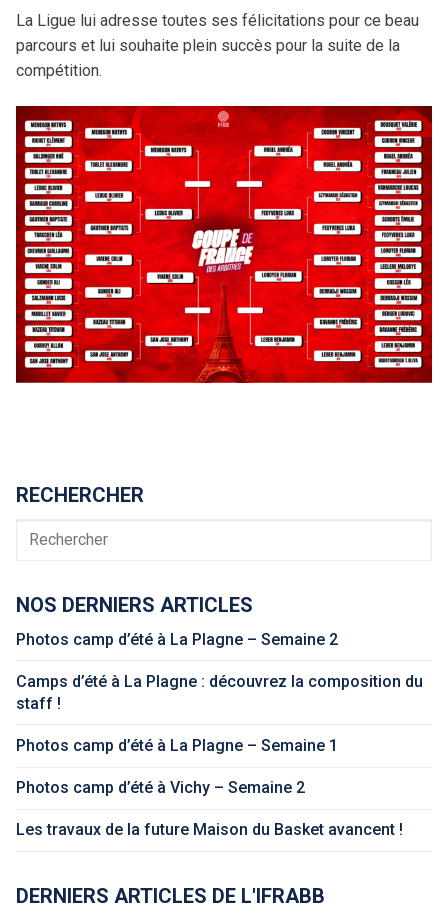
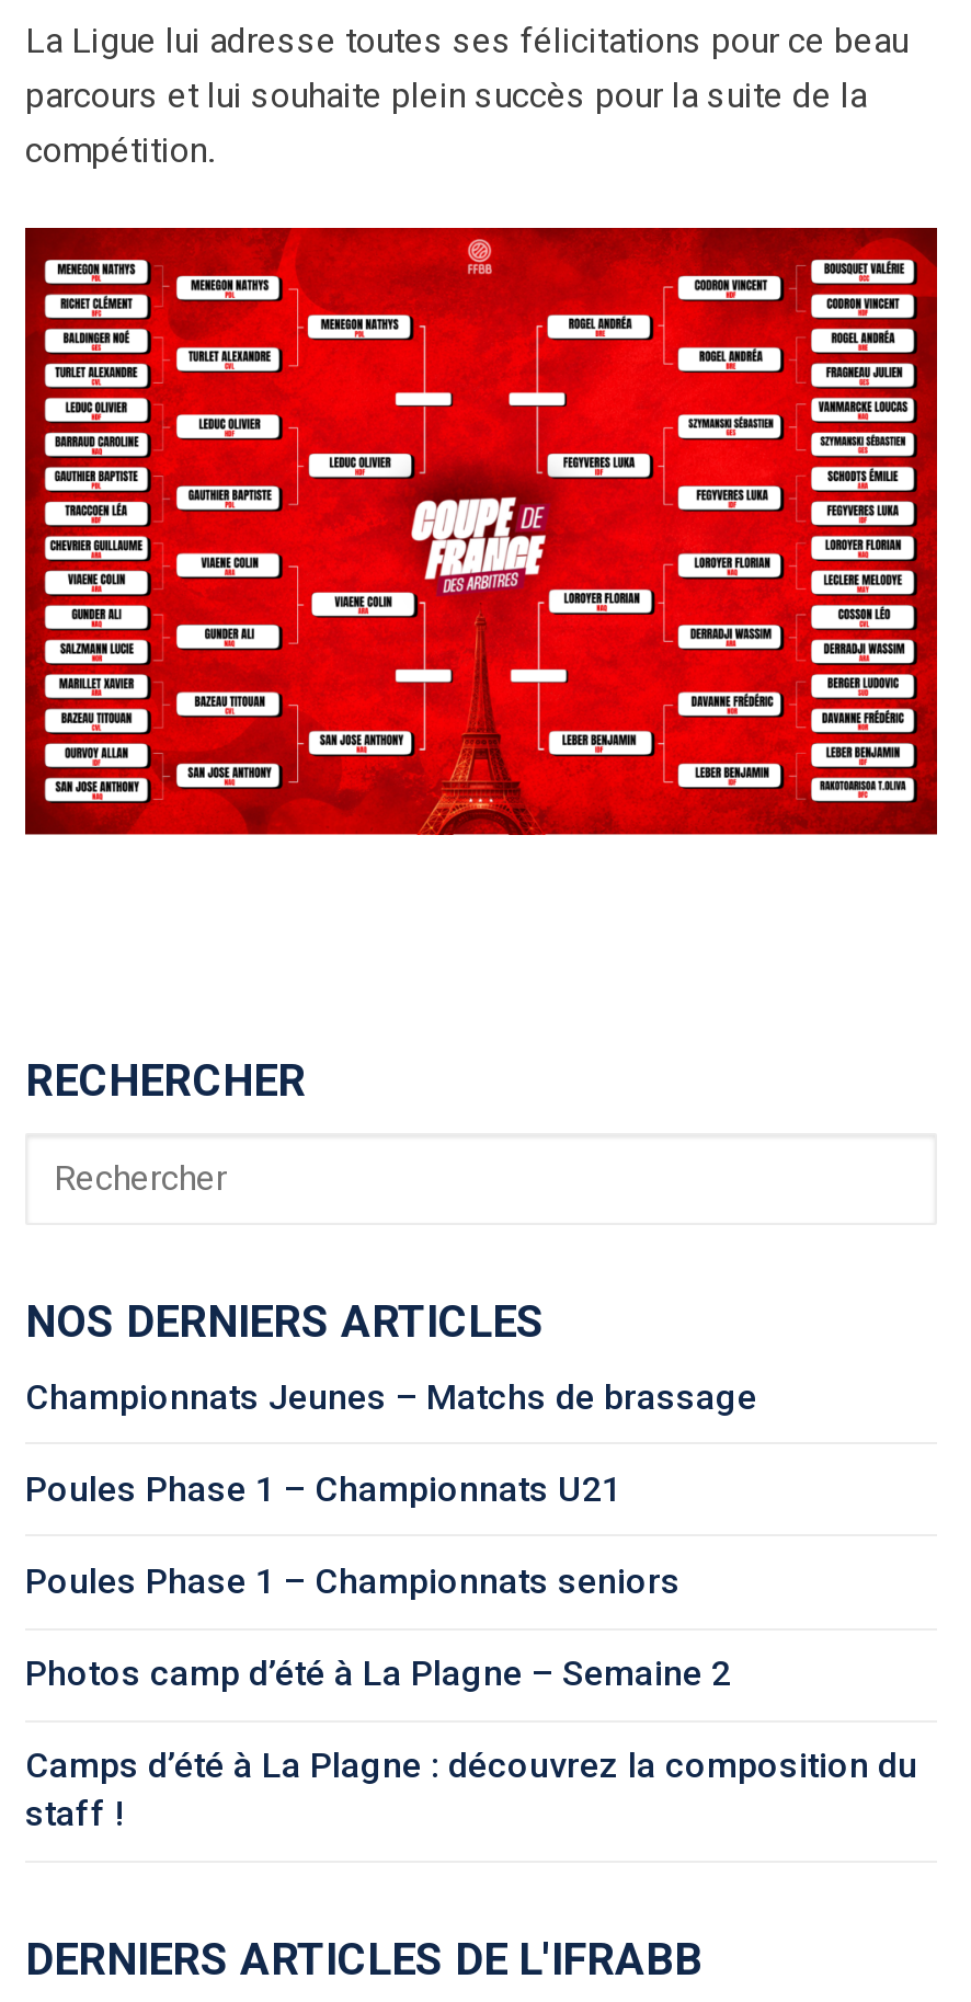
+ Championnats Jeunes – Matchs de brassage
+ Poules Phase 1 – Championnats U21
+ Poules Phase 1 – Championnats seniors

moved down: Photos camp d’été à La Plagne – Semaine 2 | Camps d’été à La Plagne : découvrez la composition du | staff !

- Photos camp d’été à La Plagne – Semaine 1
- Photos camp d’été à Vichy – Semaine 2
- Les travaux de la future Maison du Basket avancent !
